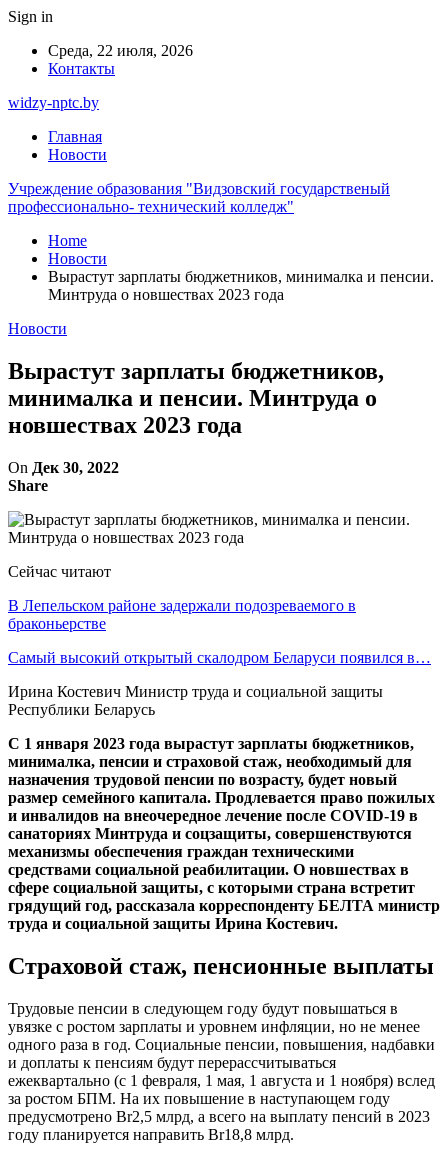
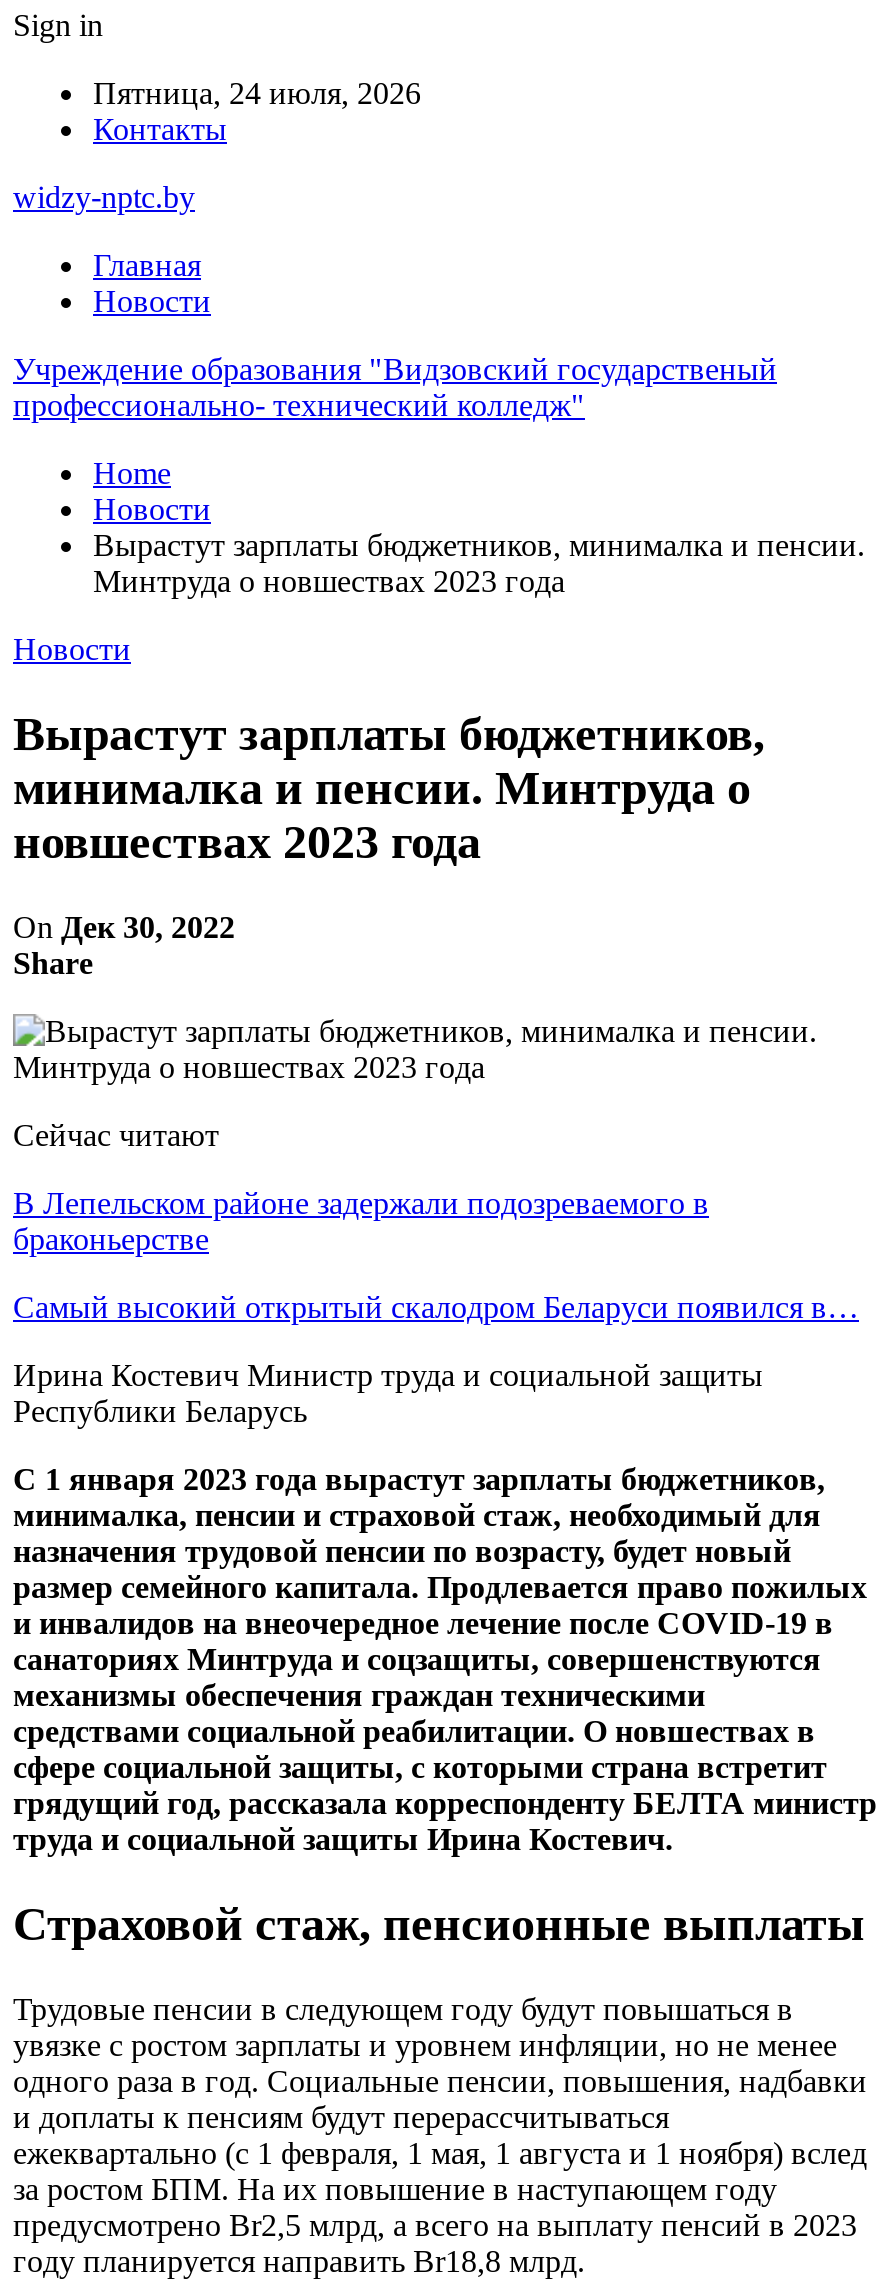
- Среда, 22 июля, 2026
+ Пятница, 24 июля, 2026
